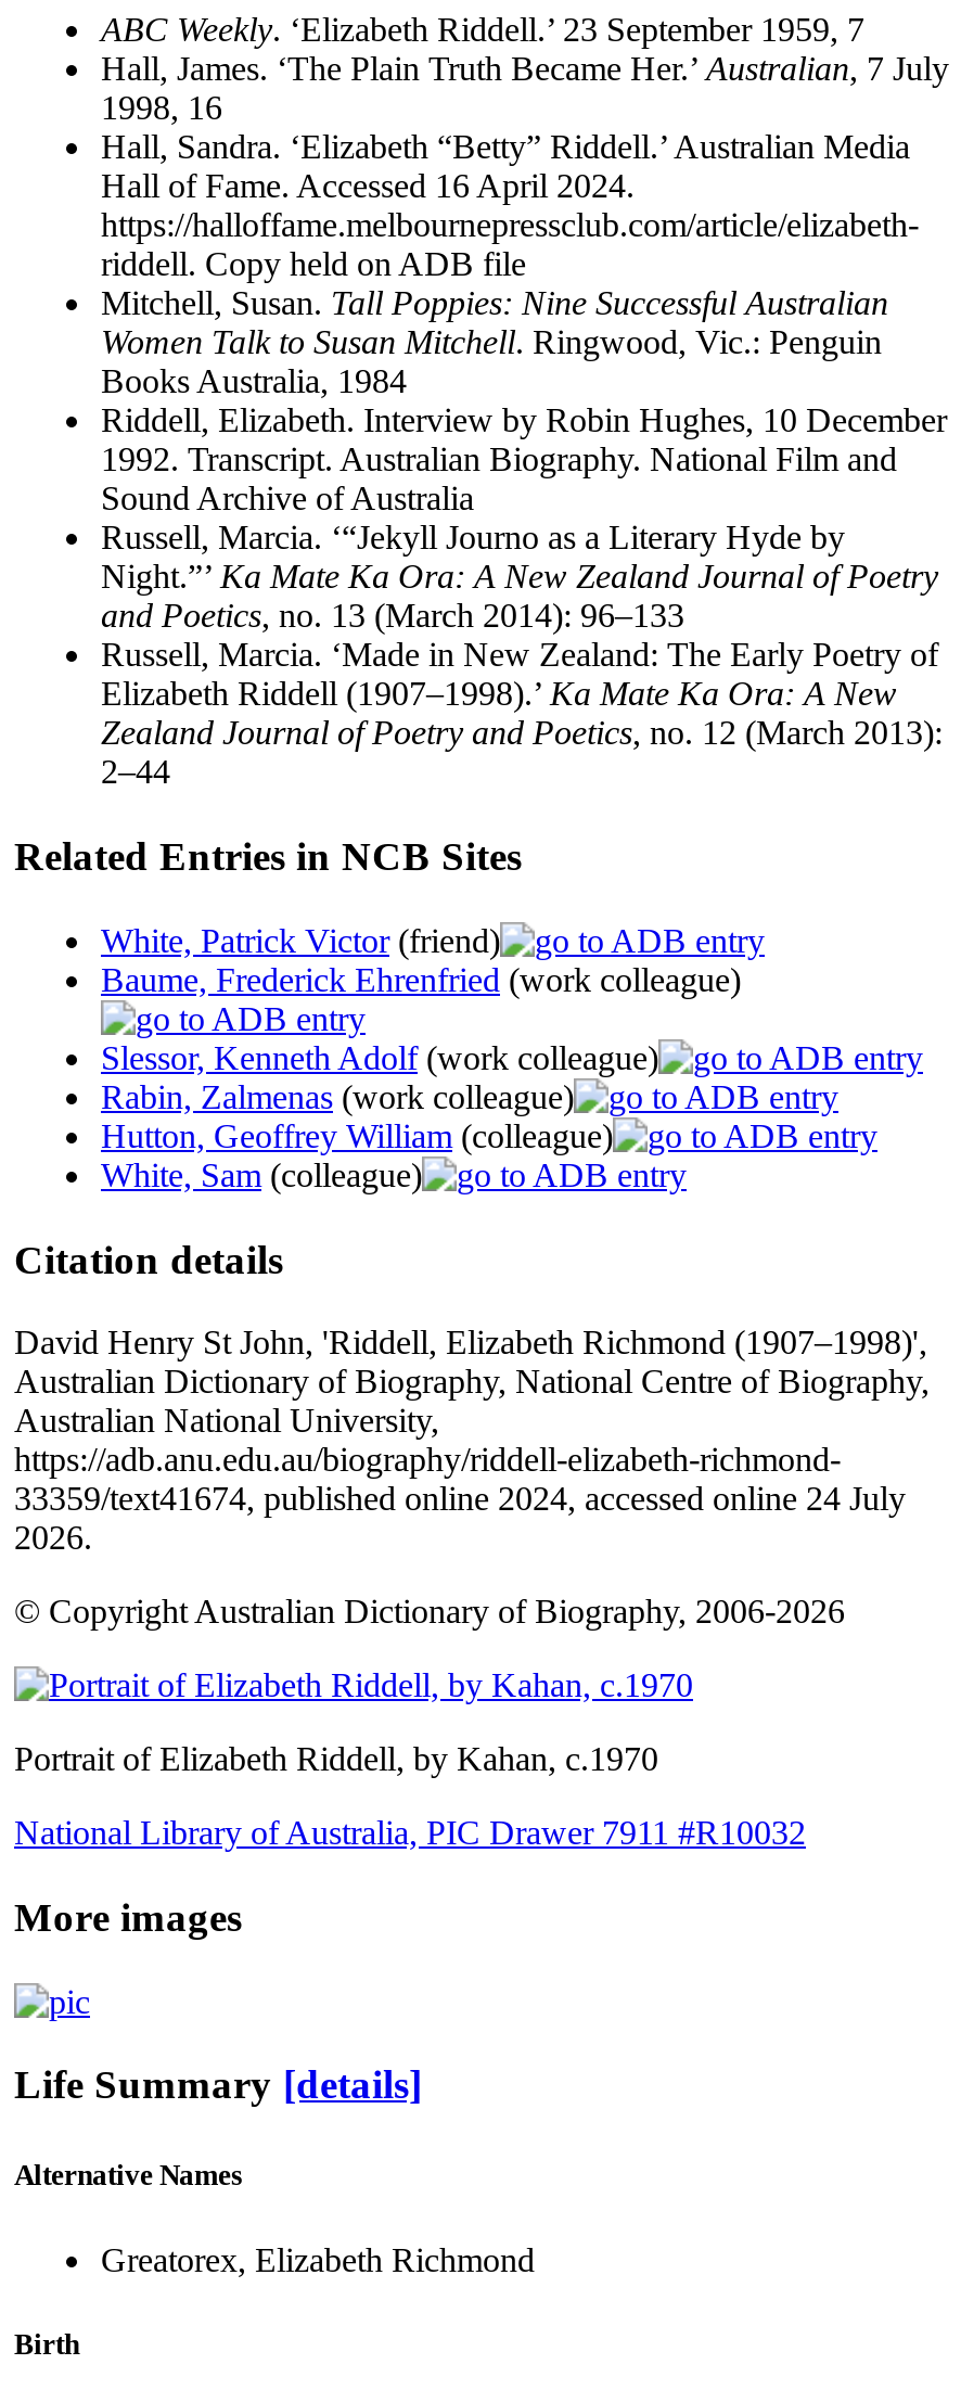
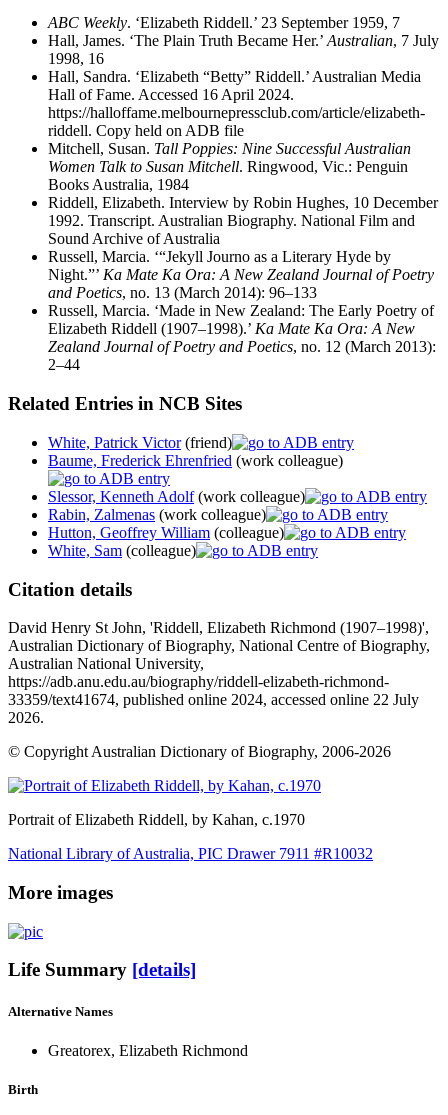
- 33359/text41674, published online 2024, accessed online 24 July
+ 33359/text41674, published online 2024, accessed online 22 July
